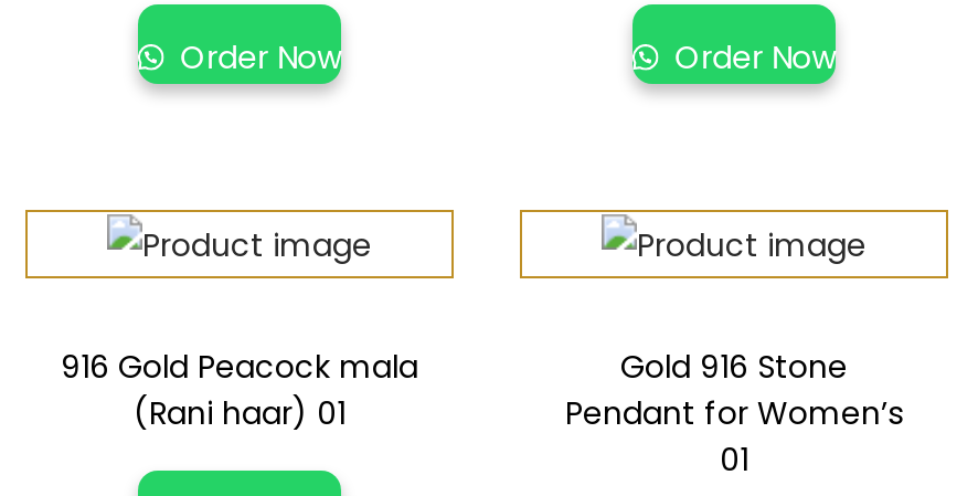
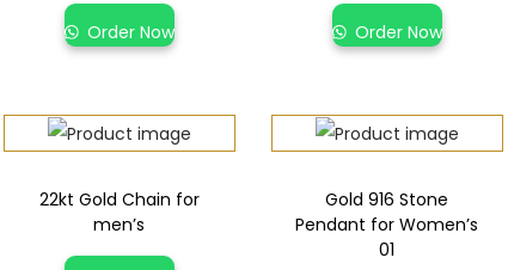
- 916 Gold Peacock mala
- (Rani haar) 01
+ 22kt Gold Chain for
+ men’s
